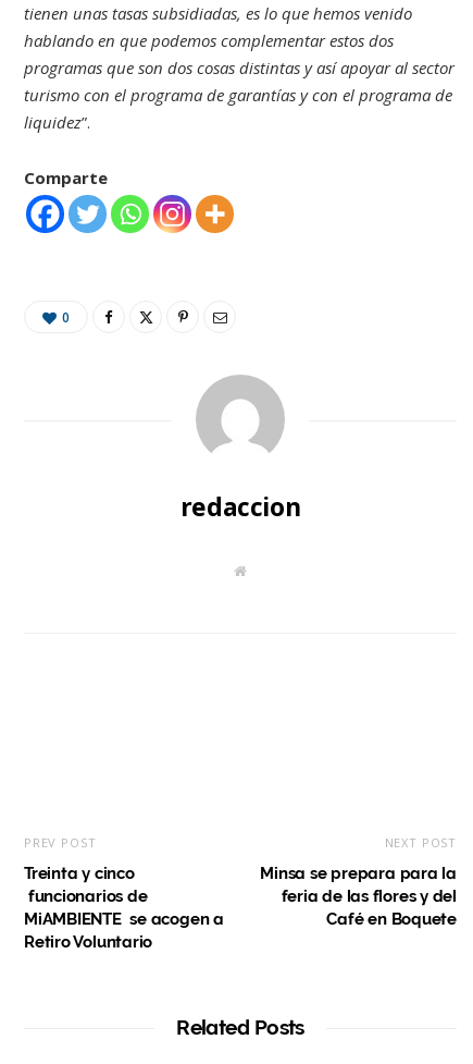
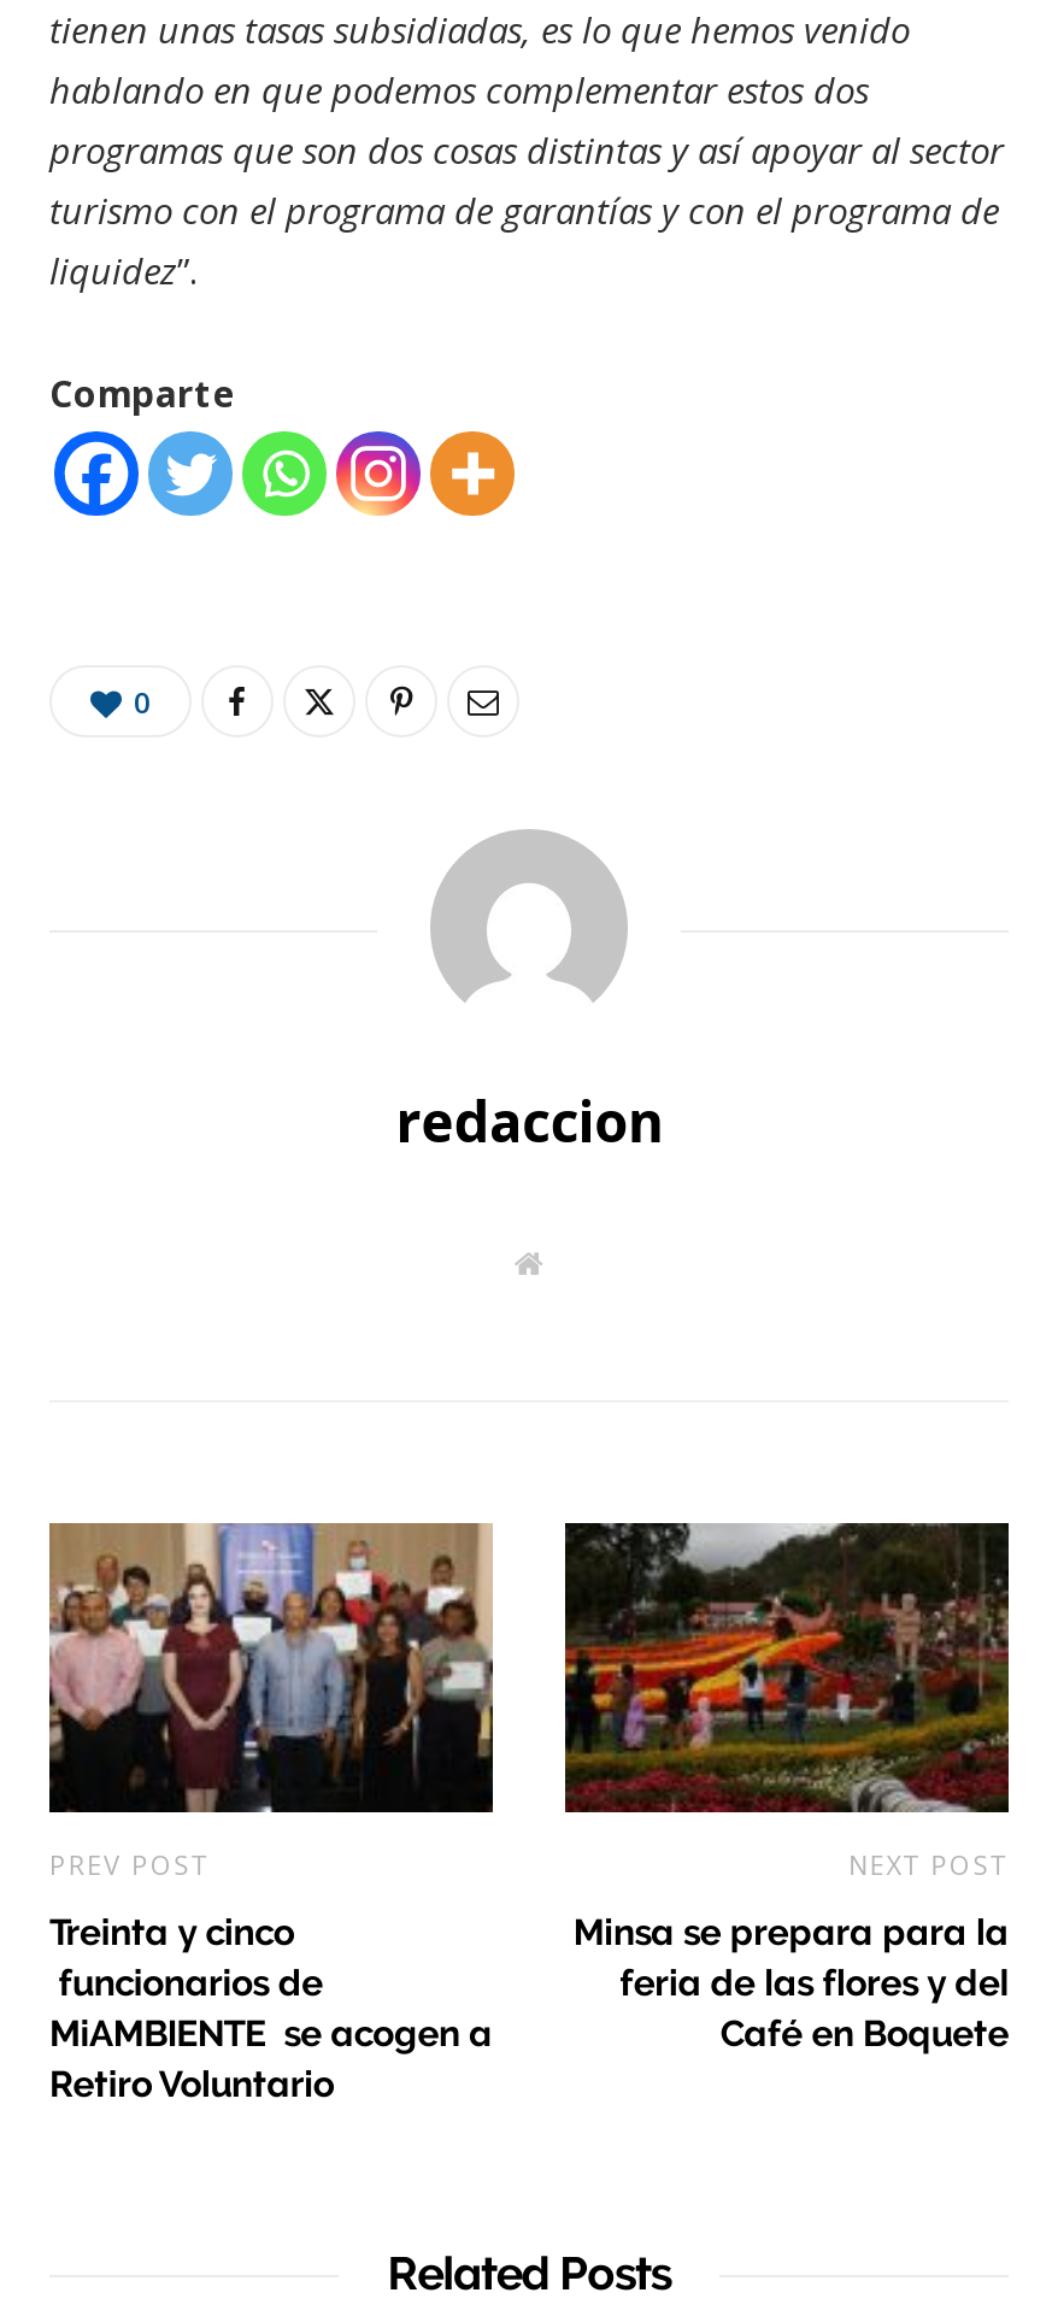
+ [image]

+ [image]
